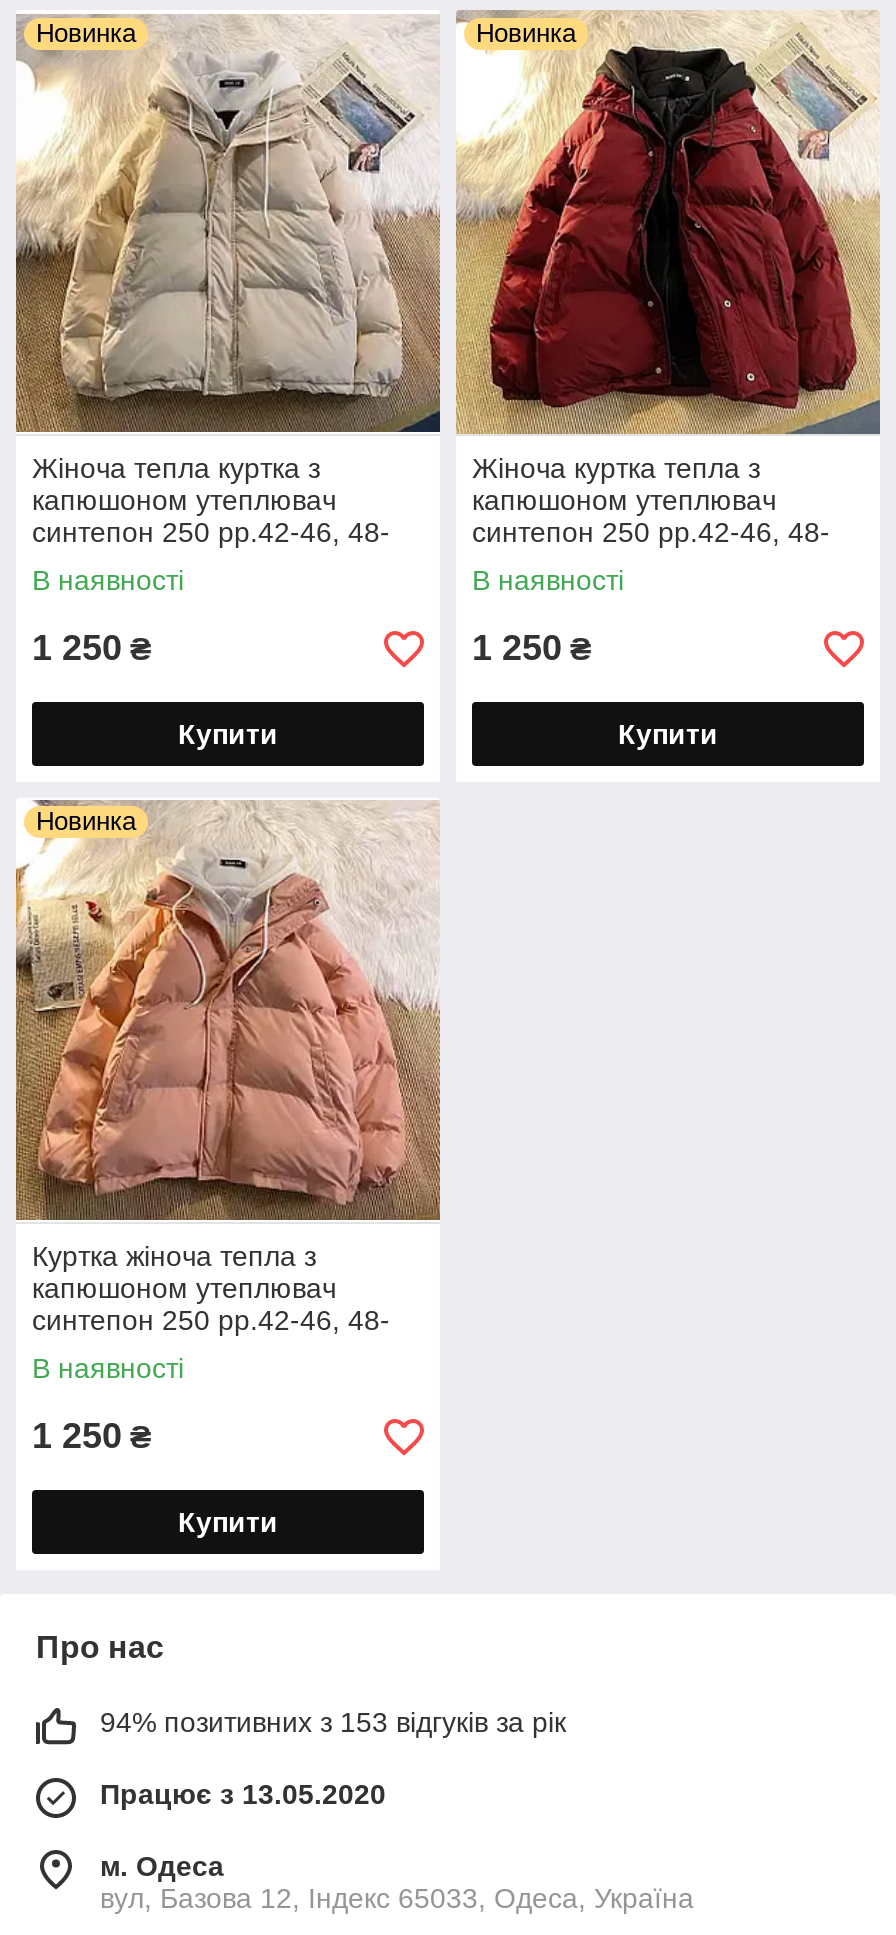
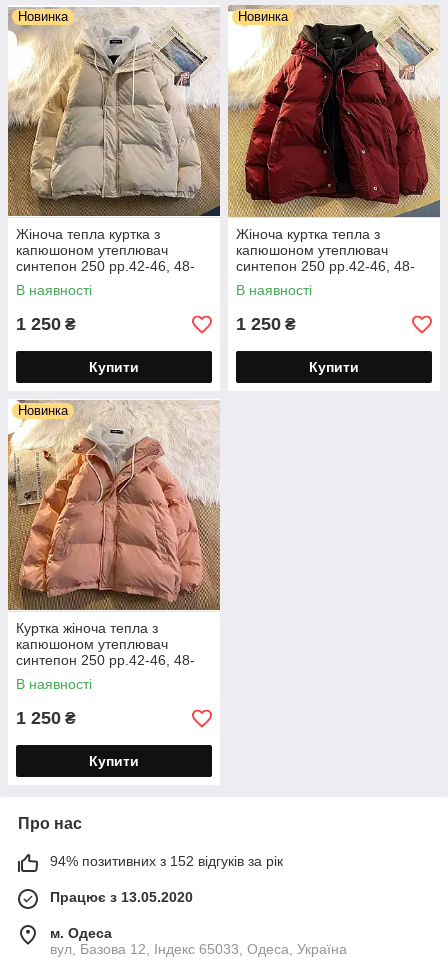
- 94% позитивних з 153 відгуків за рік
+ 94% позитивних з 152 відгуків за рік
